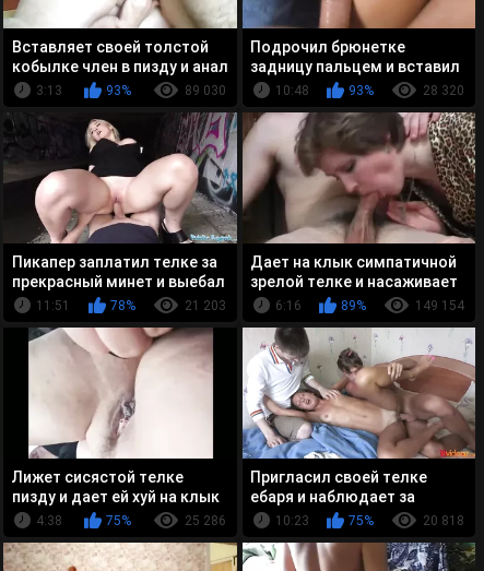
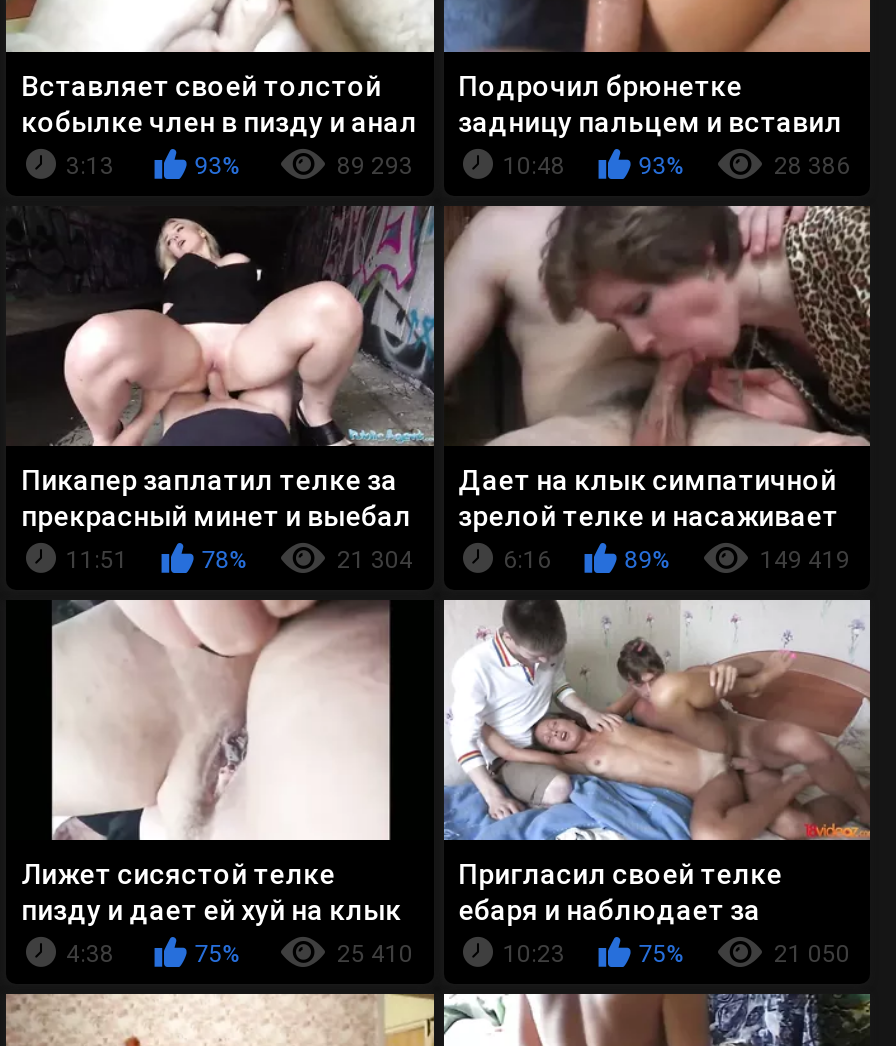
- 89 030
+ 89 293

- 28 320
+ 28 386

- 21 203
+ 21 304

- 149 154
+ 149 419

- 25 286
+ 25 410

- 20 818
+ 21 050
